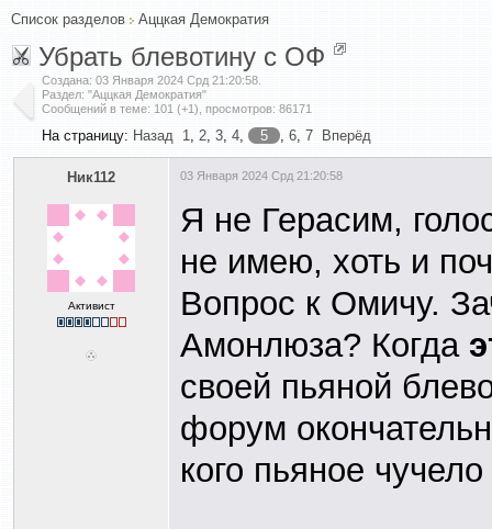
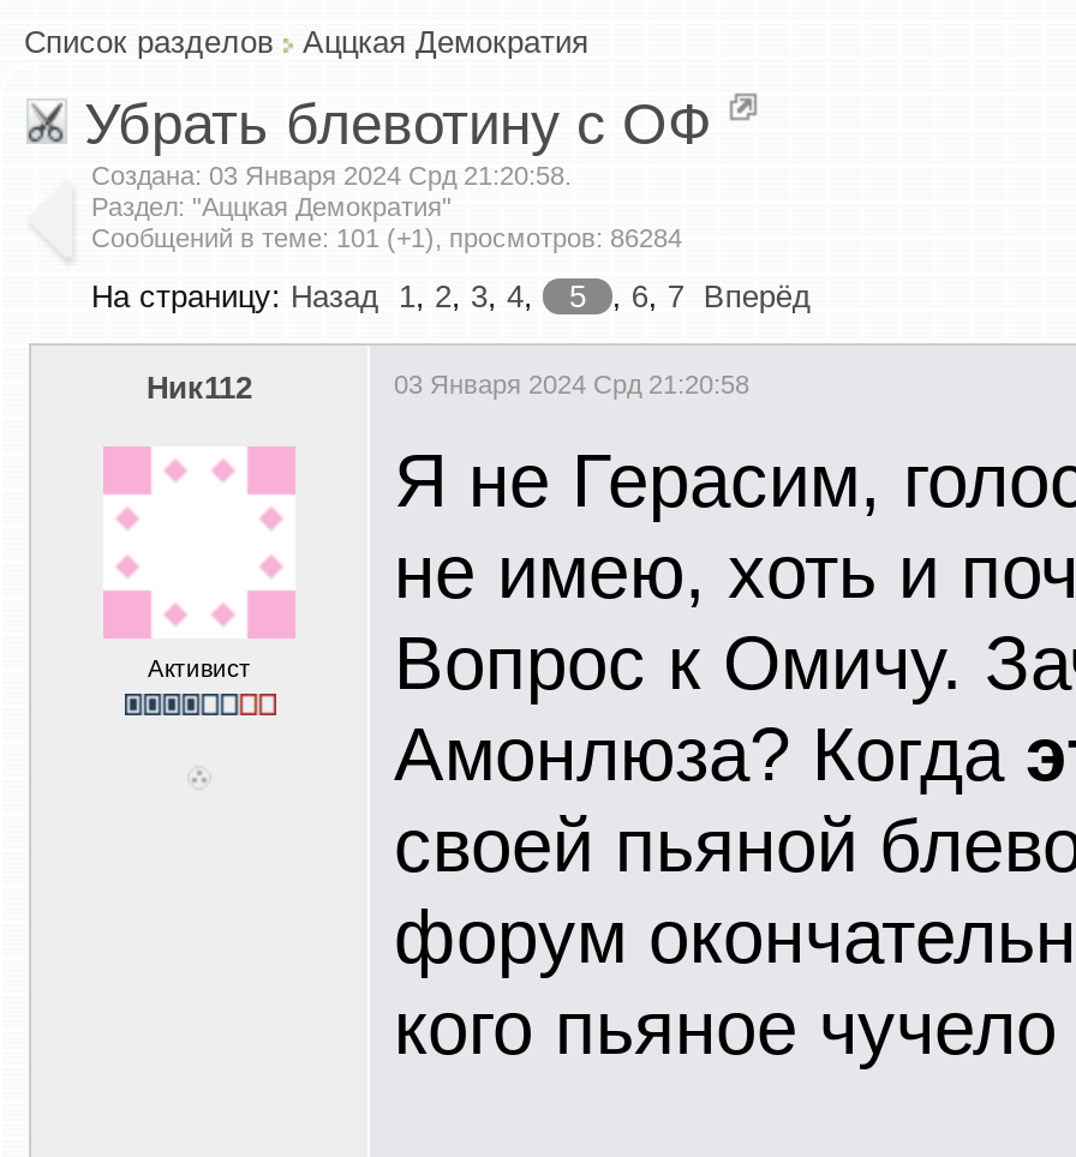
- Сообщений в теме: 101 (+1), просмотров: 86171
+ Сообщений в теме: 101 (+1), просмотров: 86284
